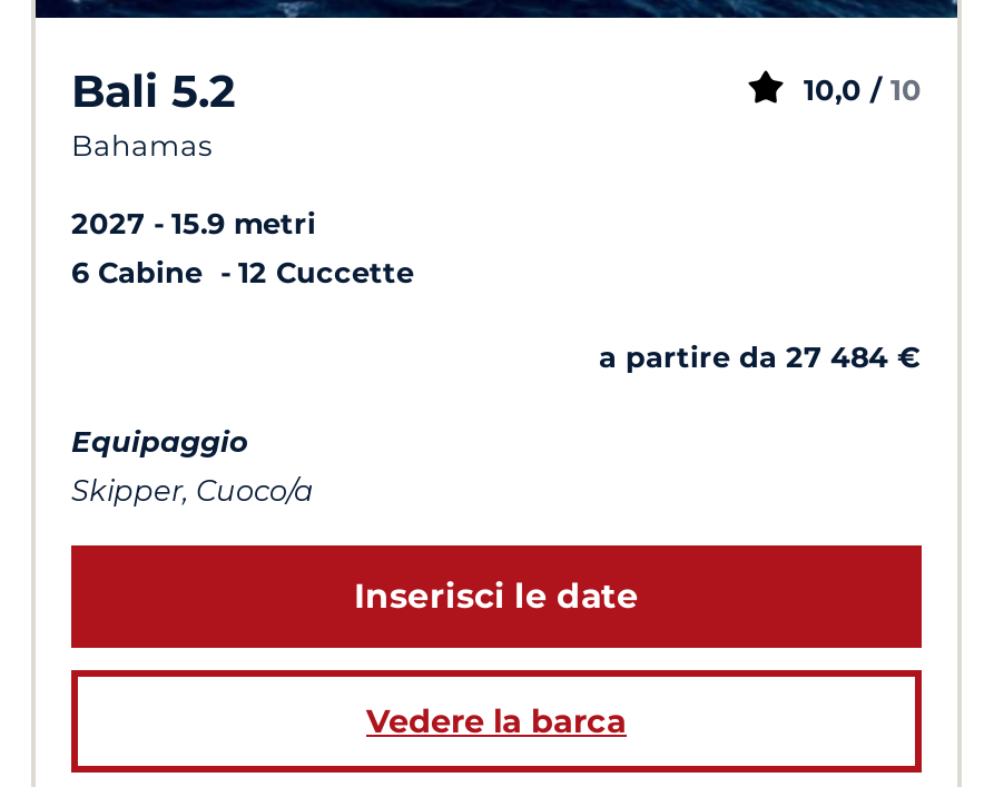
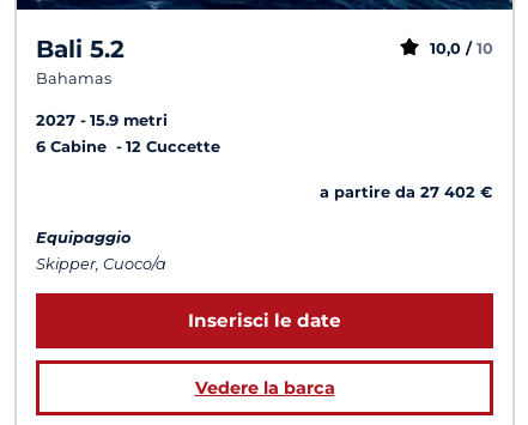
- a partire da 27 484 €
+ a partire da 27 402 €
